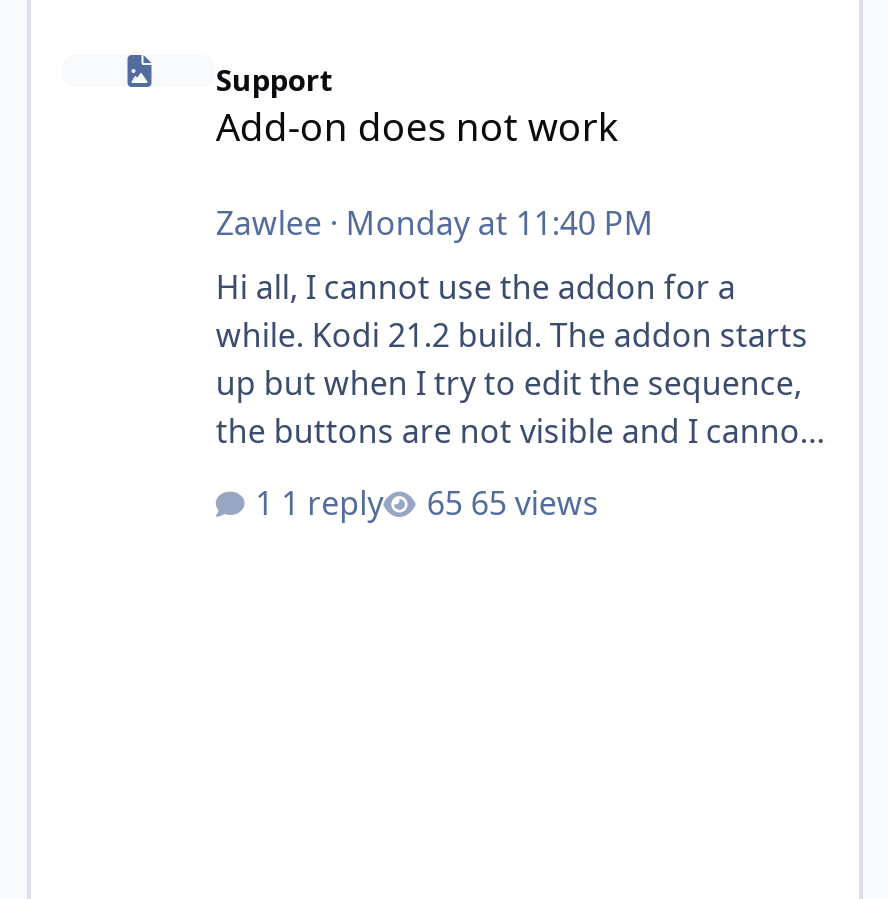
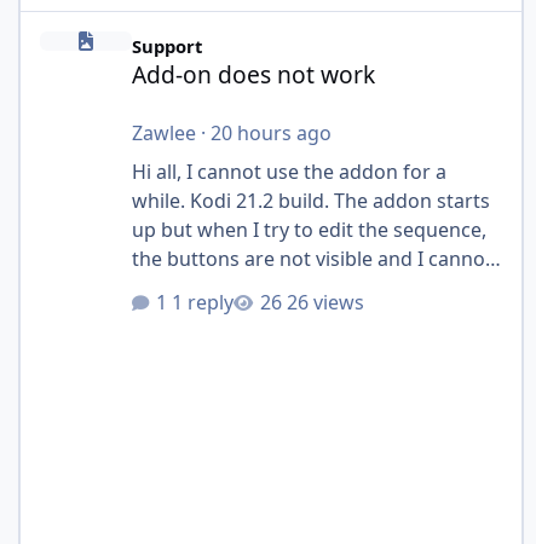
- Zawlee · Monday at 11:40 PM
+ Zawlee · 20 hours ago

- 1 reply 65 views
+ 1 reply 26 views
